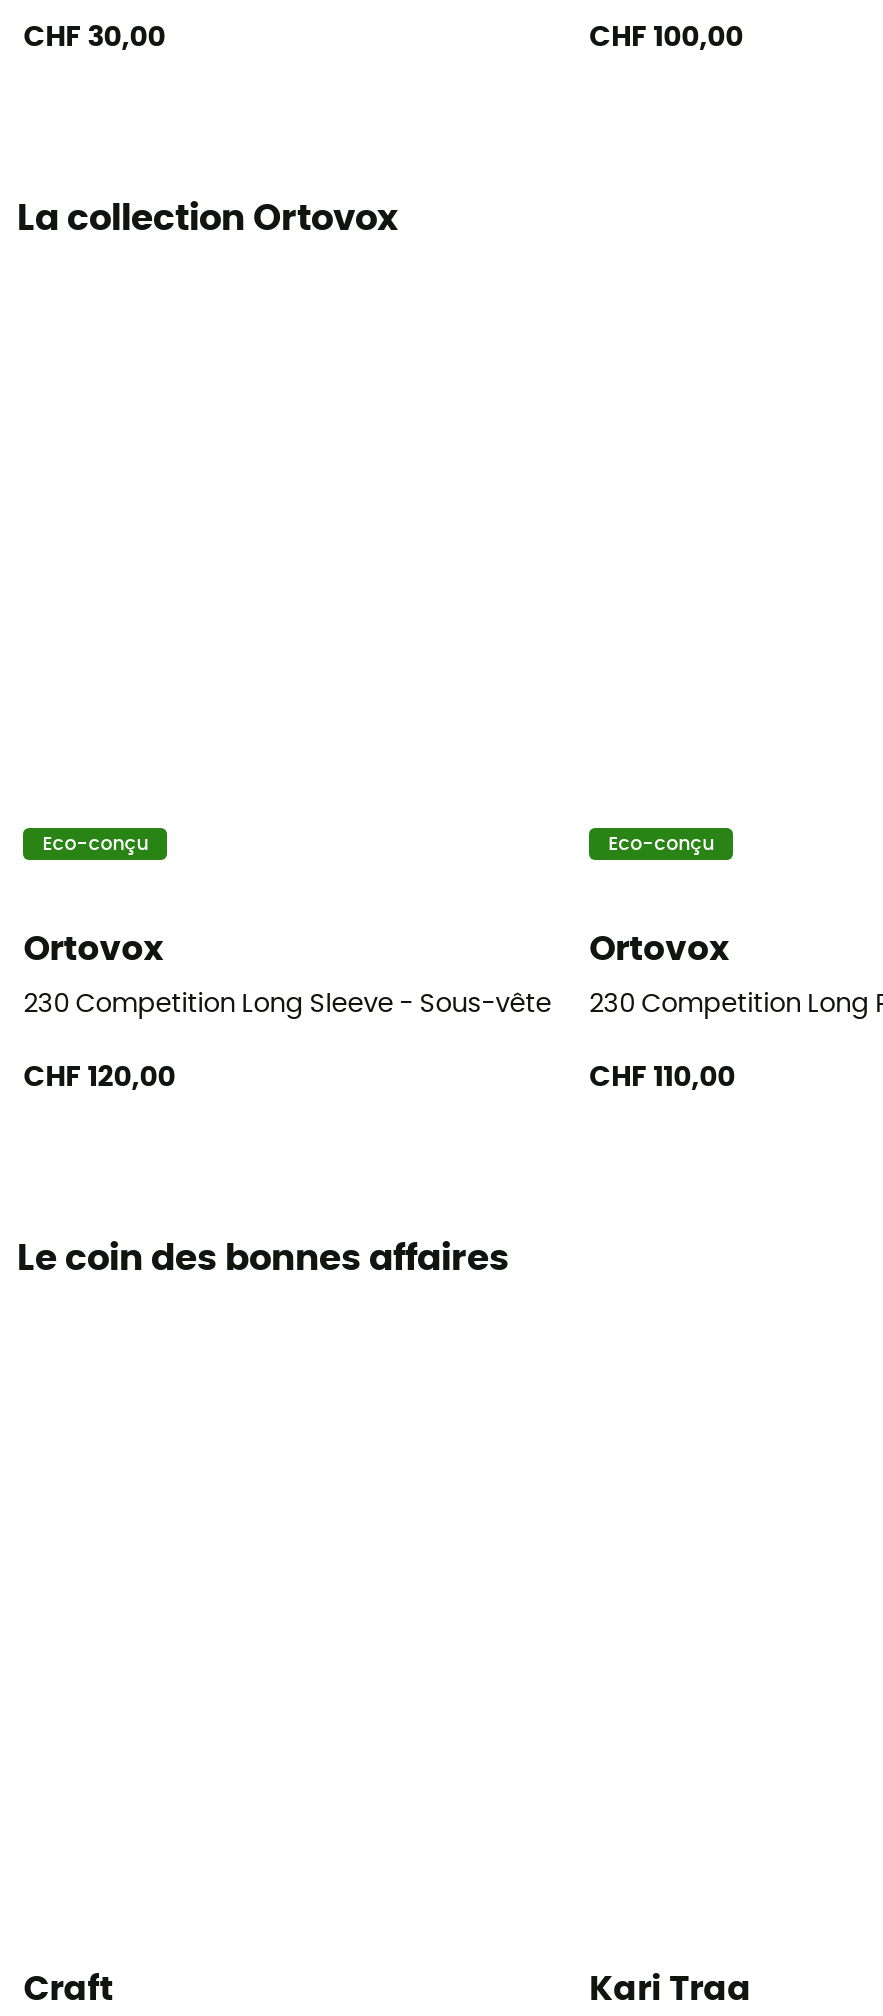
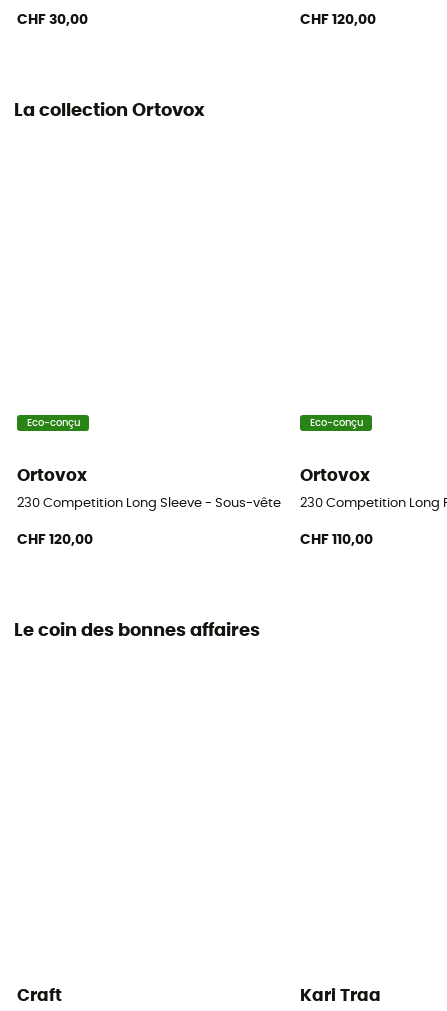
- CHF 100,00
+ CHF 120,00
